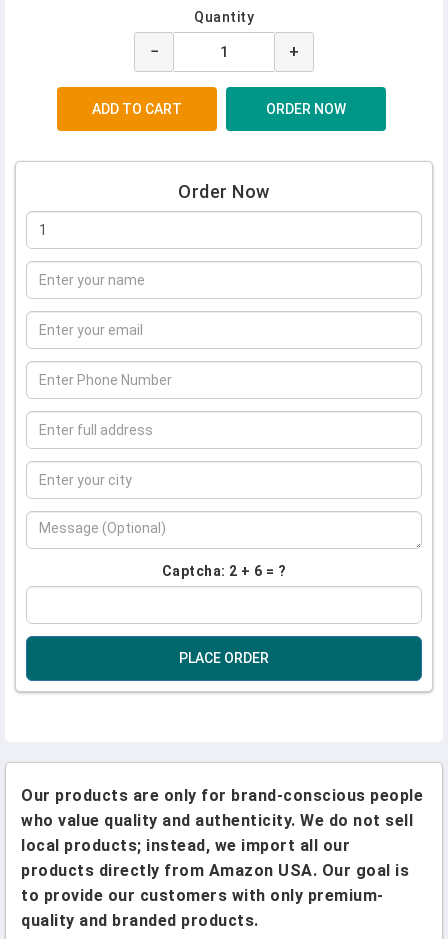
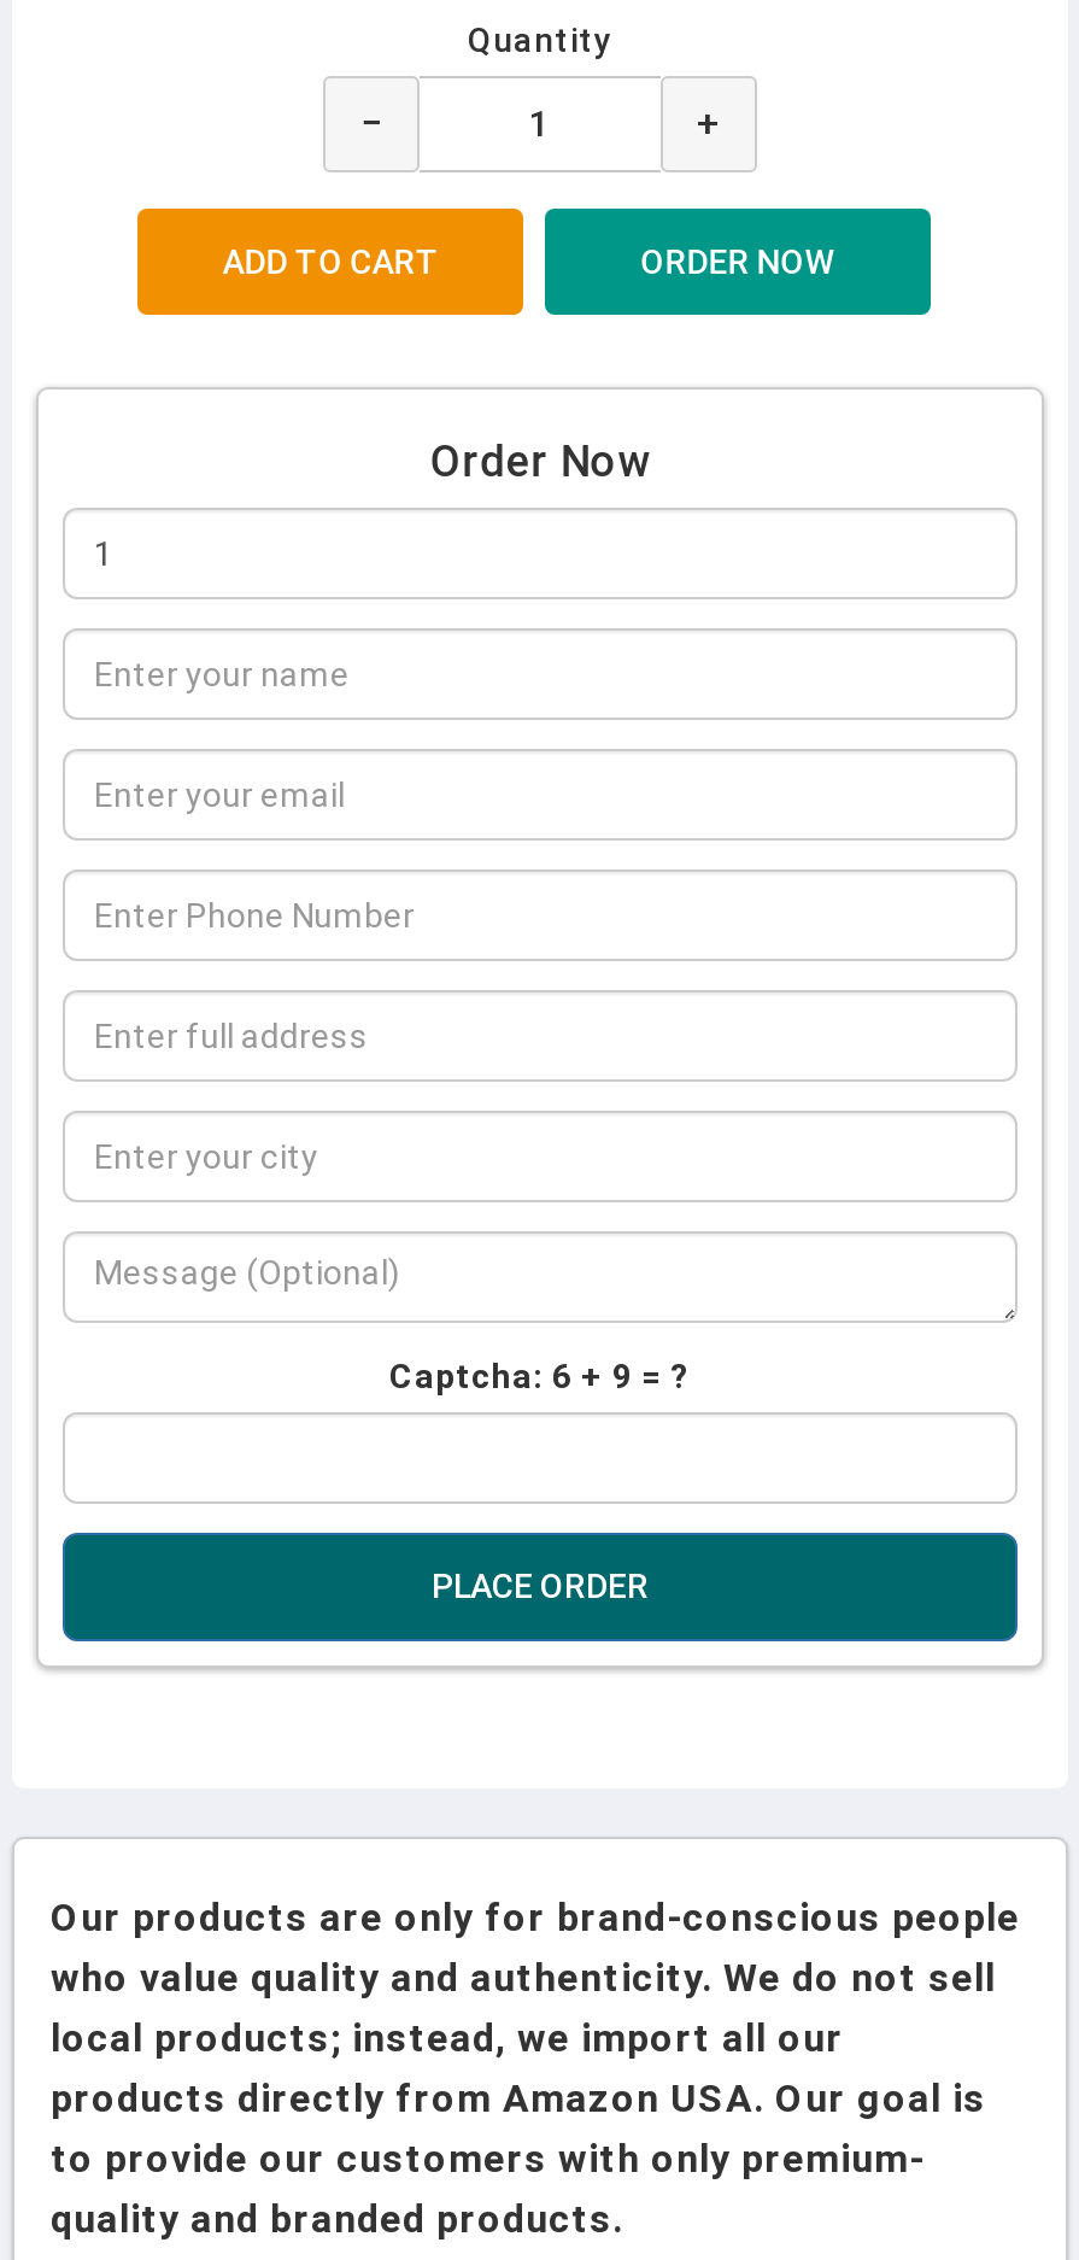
- Captcha: 2 + 6 = ?
+ Captcha: 6 + 9 = ?
